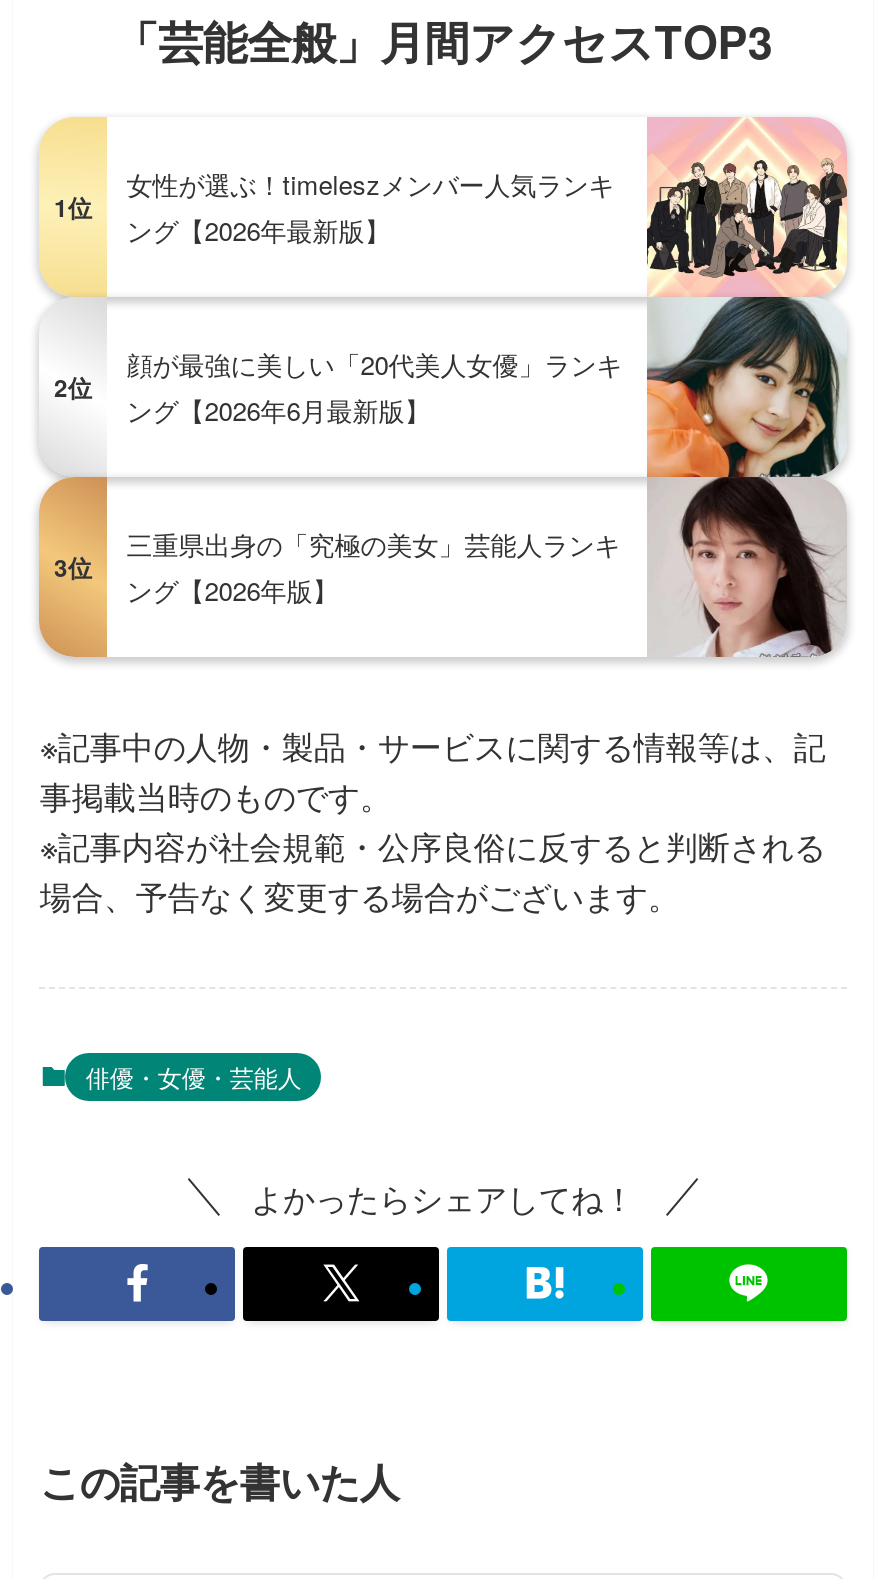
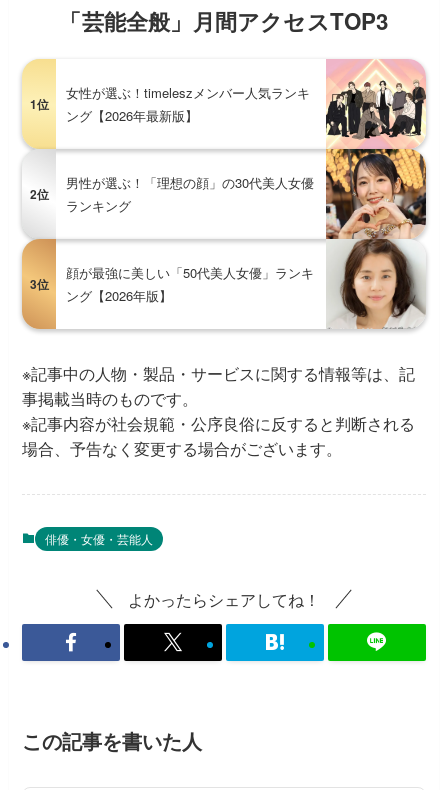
- [image]
- 顔が最強に美しい「20代美人女優」ランキ
- ング【2026年6月最新版】
+ [image]
+ 男性が選ぶ！「理想の顔」の30代美人女優
+ ランキング

- 三重県出身の「究極の美女」芸能人ランキ
+ 顔が最強に美しい「50代美人女優」ランキ
